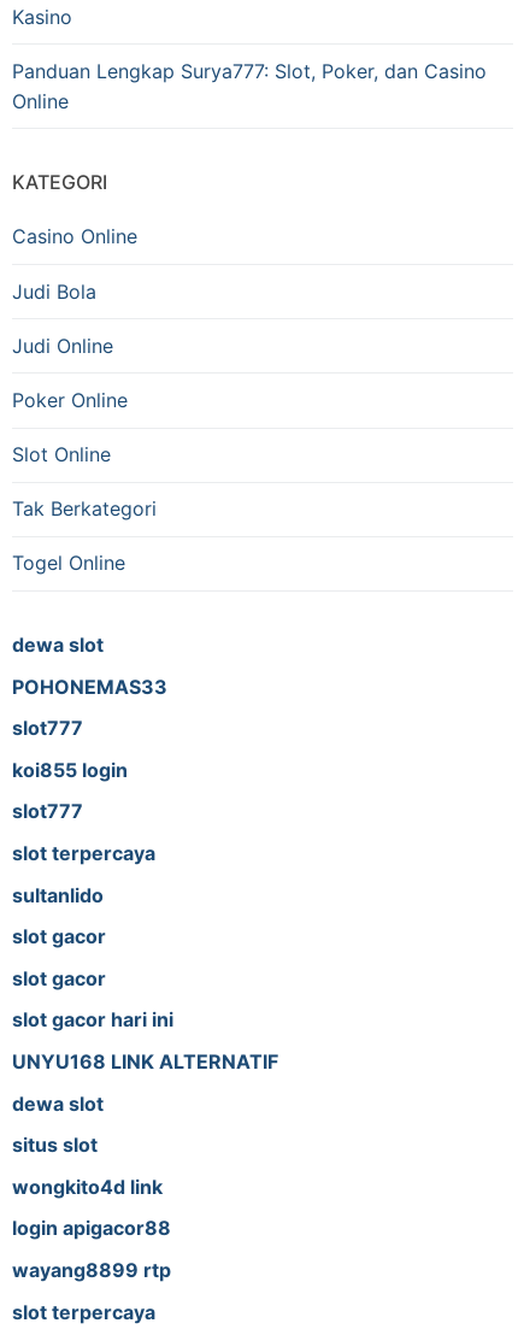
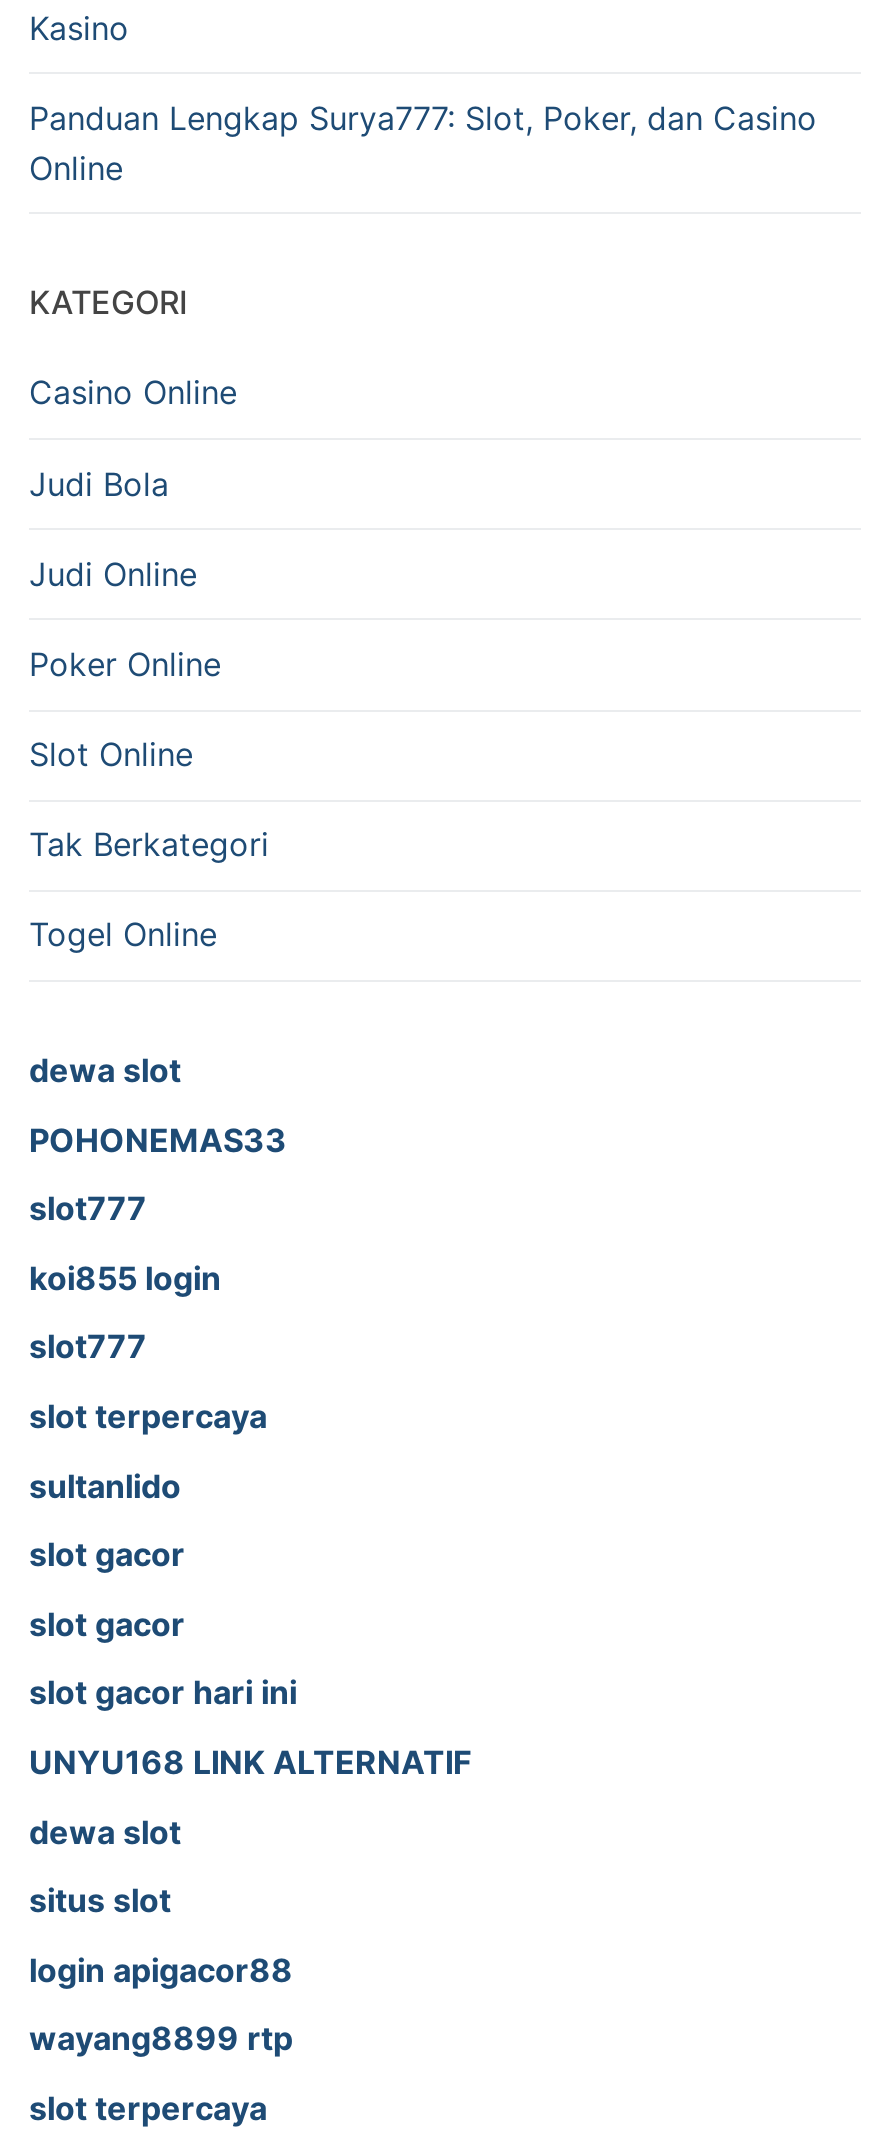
- wongkito4d link
